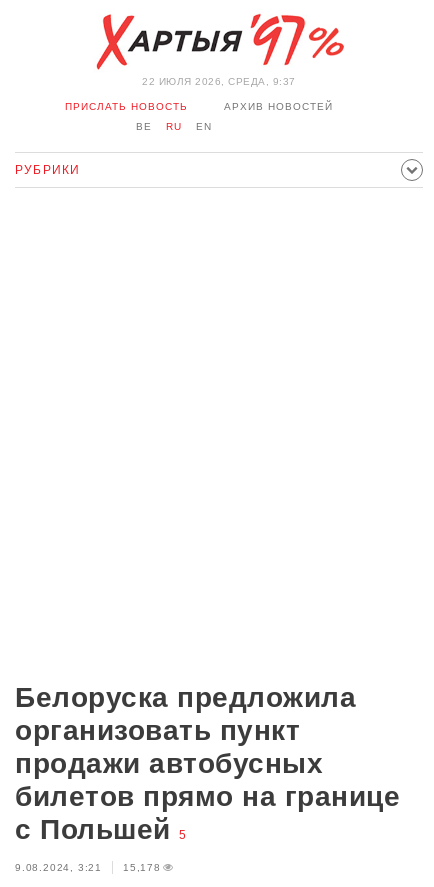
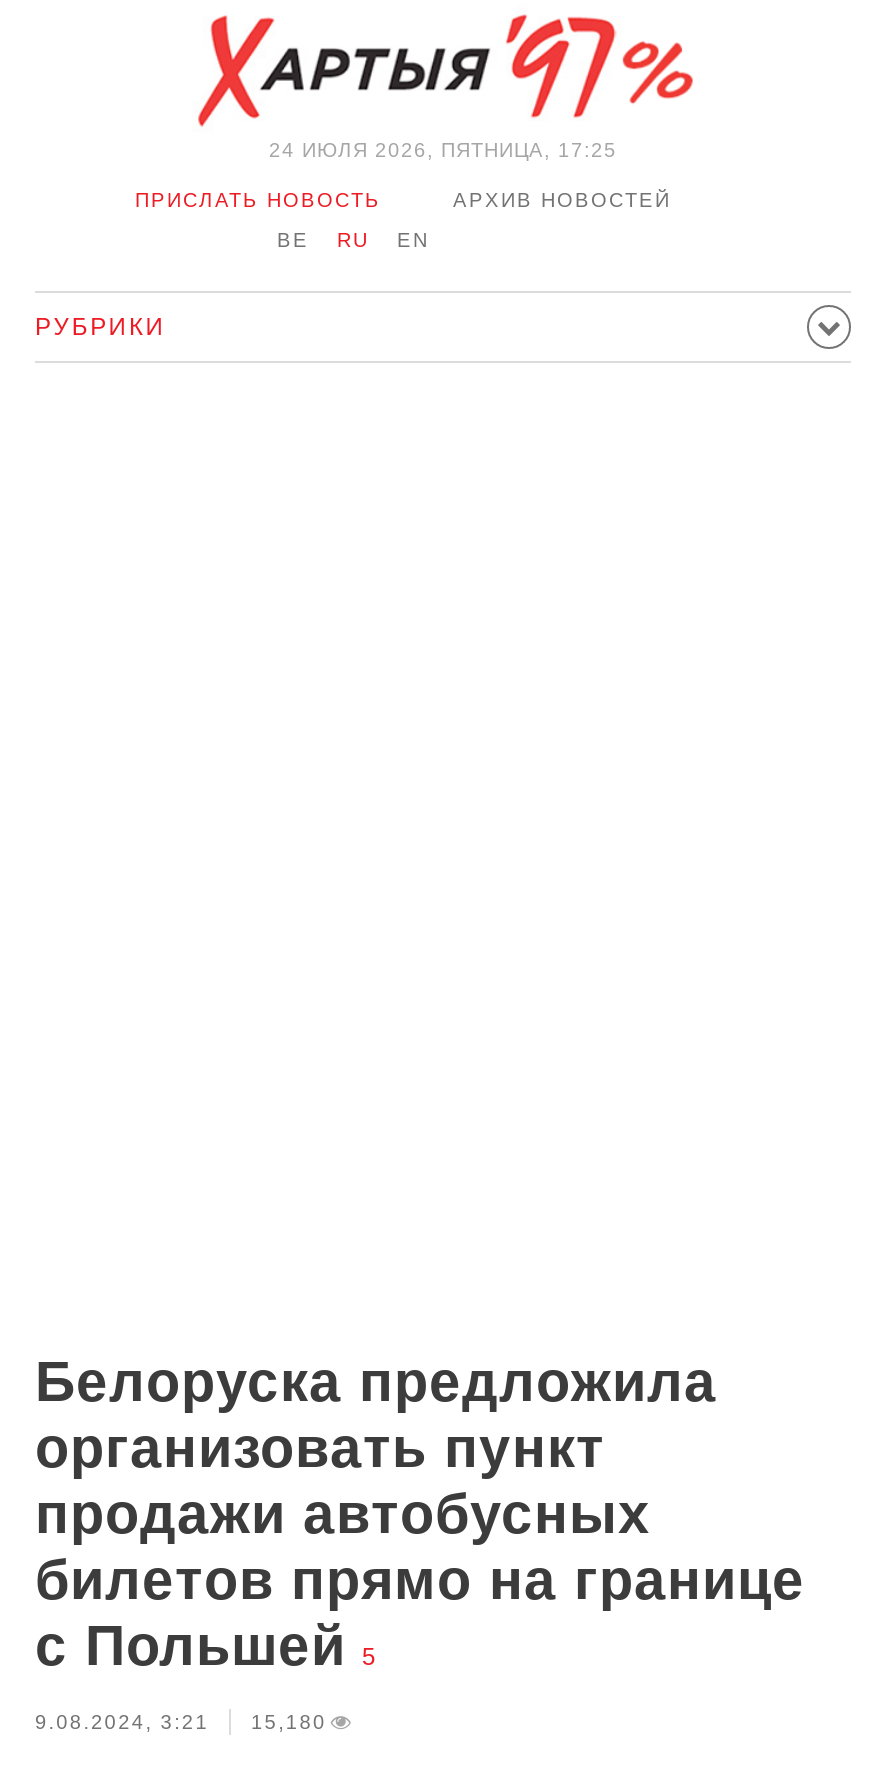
- 22 ИЮЛЯ 2026, СРЕДА, 9:37
+ 24 ИЮЛЯ 2026, ПЯТНИЦА, 17:25

- 9.08.2024, 3:21 15,178
+ 9.08.2024, 3:21 15,180
